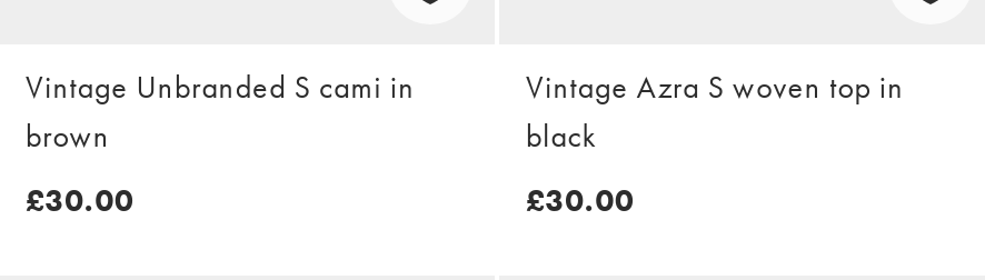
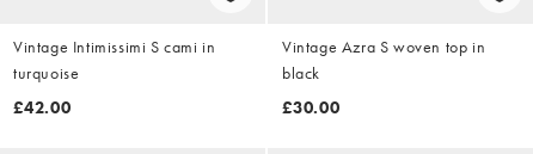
- Vintage Unbranded S cami in
- brown
+ Vintage Intimissimi S cami in
+ turquoise

- £30.00
+ £42.00
